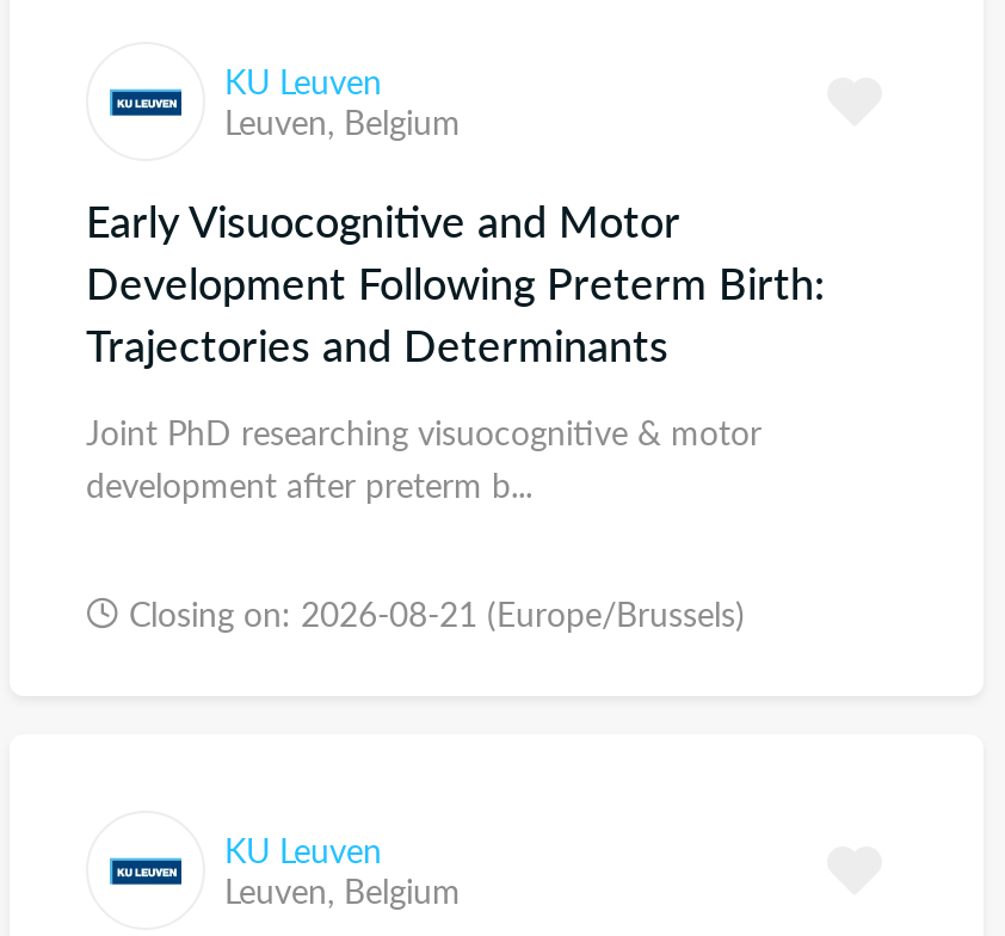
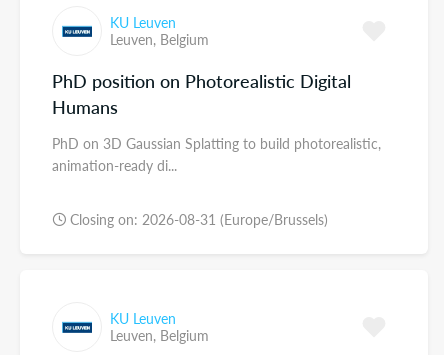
- Early Visuocognitive and Motor
- Development Following Preterm Birth:
- Trajectories and Determinants
+ PhD position on Photorealistic Digital
+ Humans

- Joint PhD researching visuocognitive & motor
- development after preterm b...
+ PhD on 3D Gaussian Splatting to build photorealistic,
+ animation-ready di...

- Closing on: 2026-08-21 (Europe/Brussels)
+ Closing on: 2026-08-31 (Europe/Brussels)
